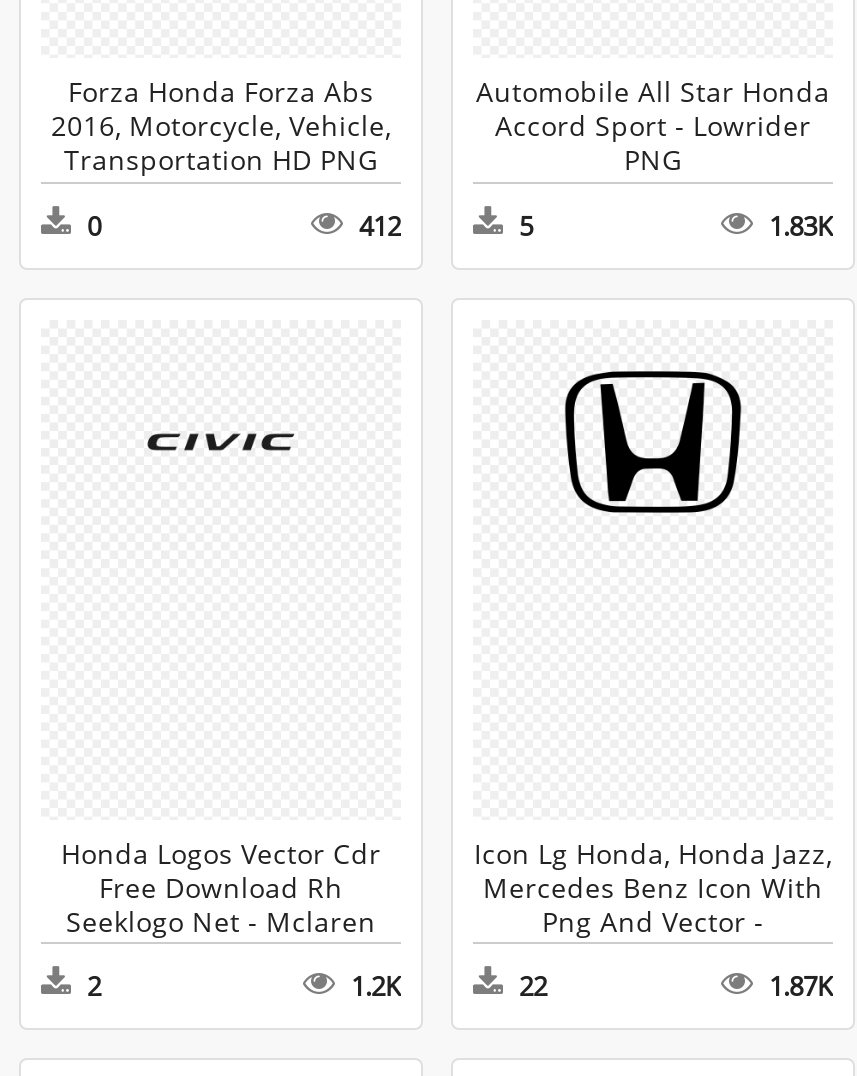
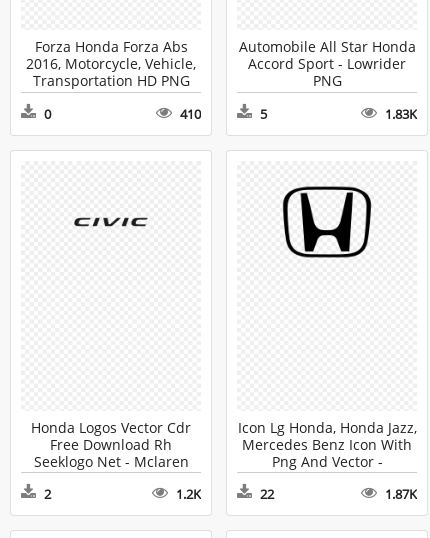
- 412
+ 410
